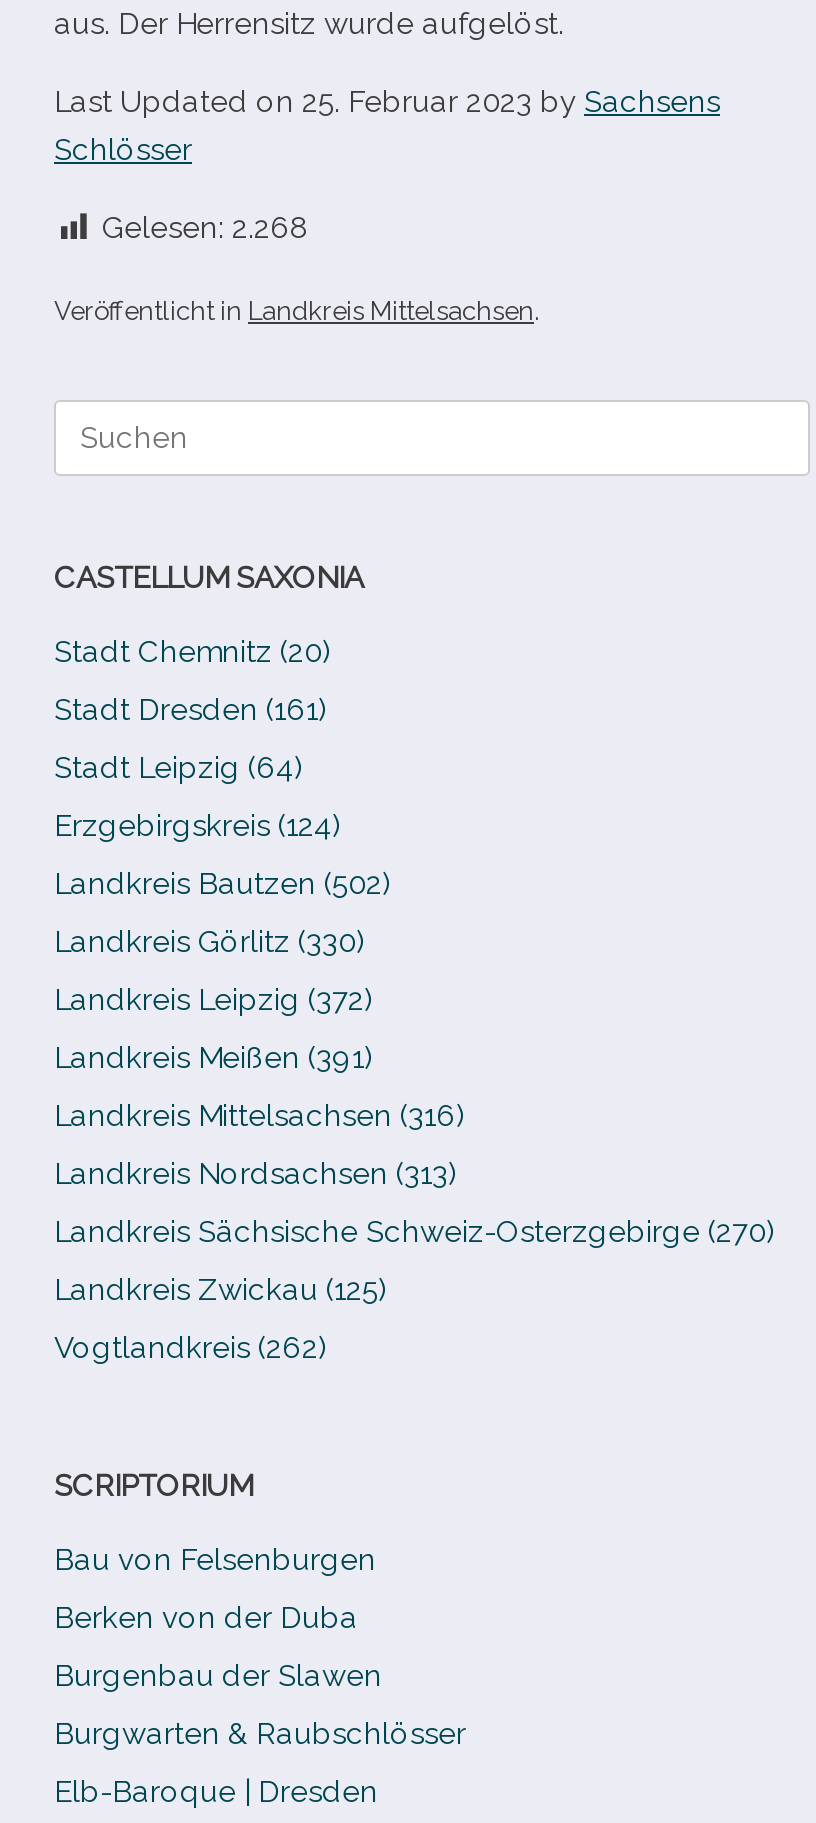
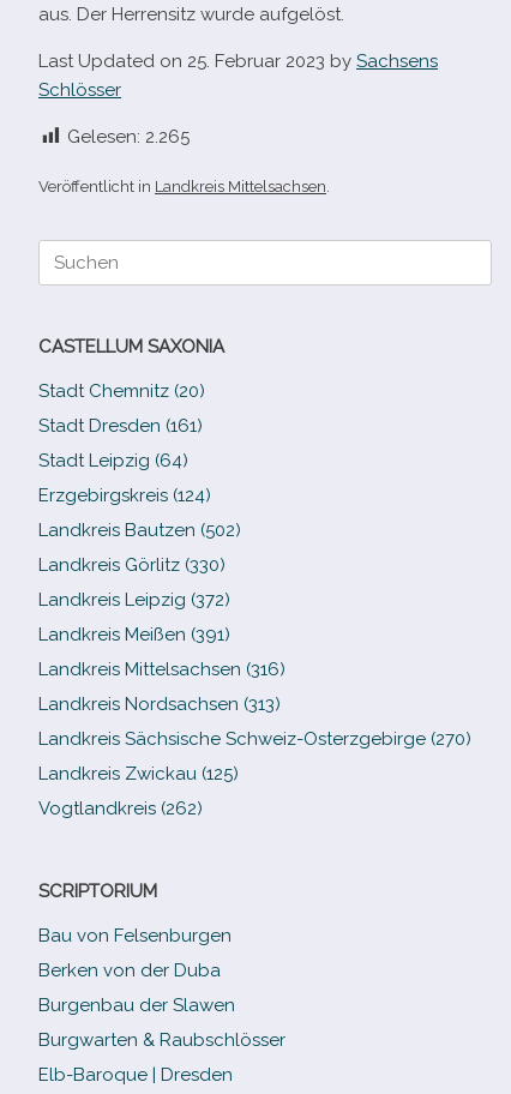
- Gelesen: 2.268
+ Gelesen: 2.265
